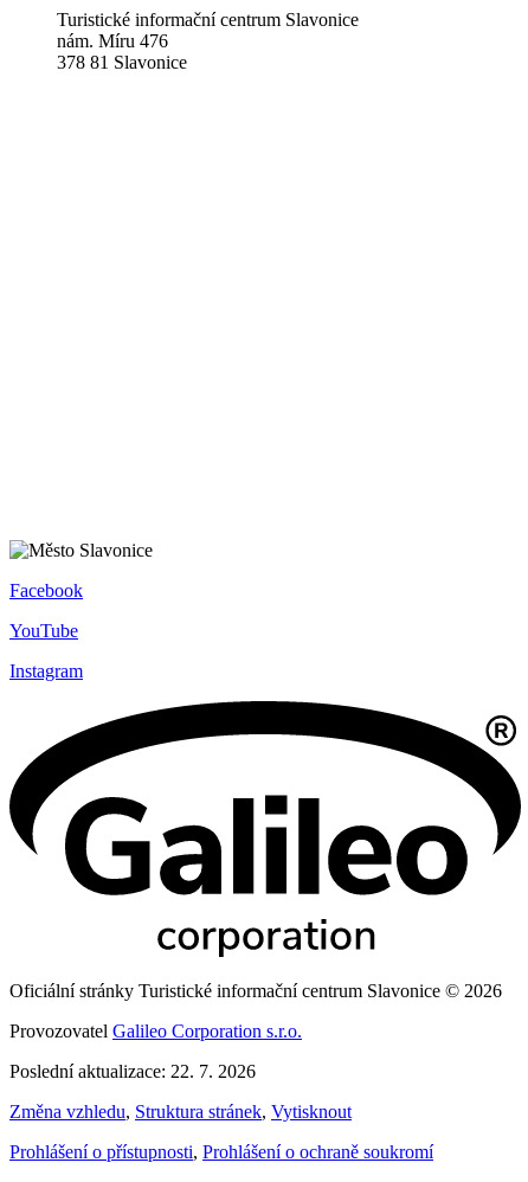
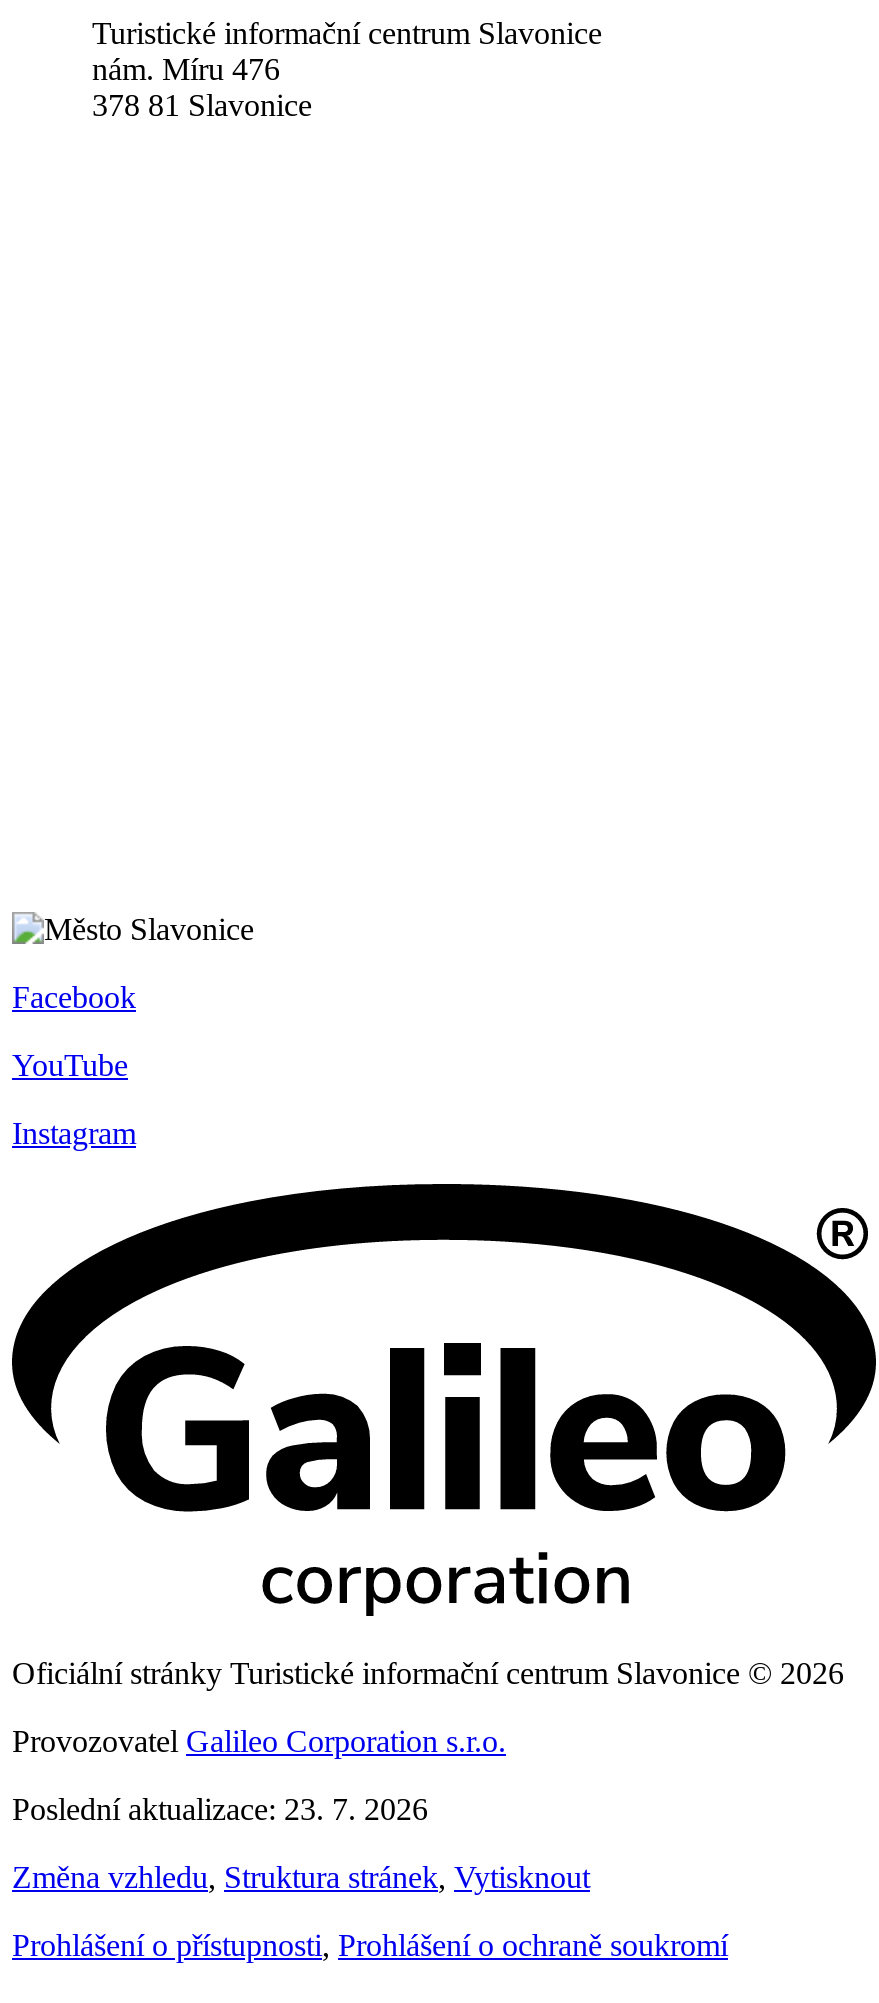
- Poslední aktualizace: 22. 7. 2026
+ Poslední aktualizace: 23. 7. 2026
